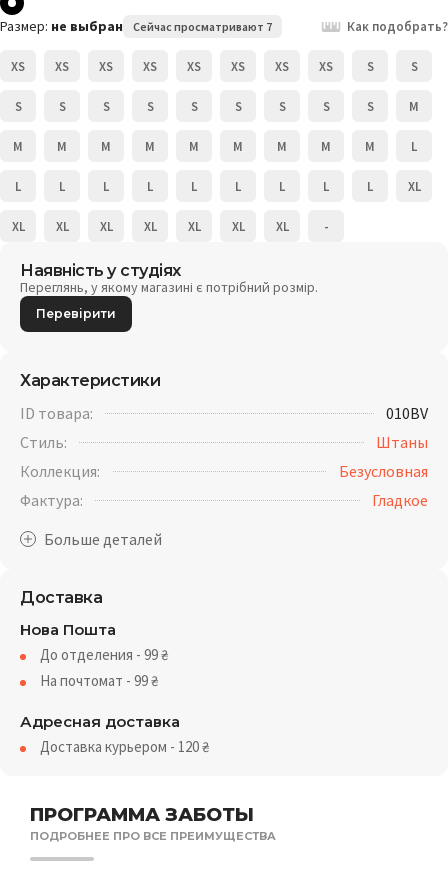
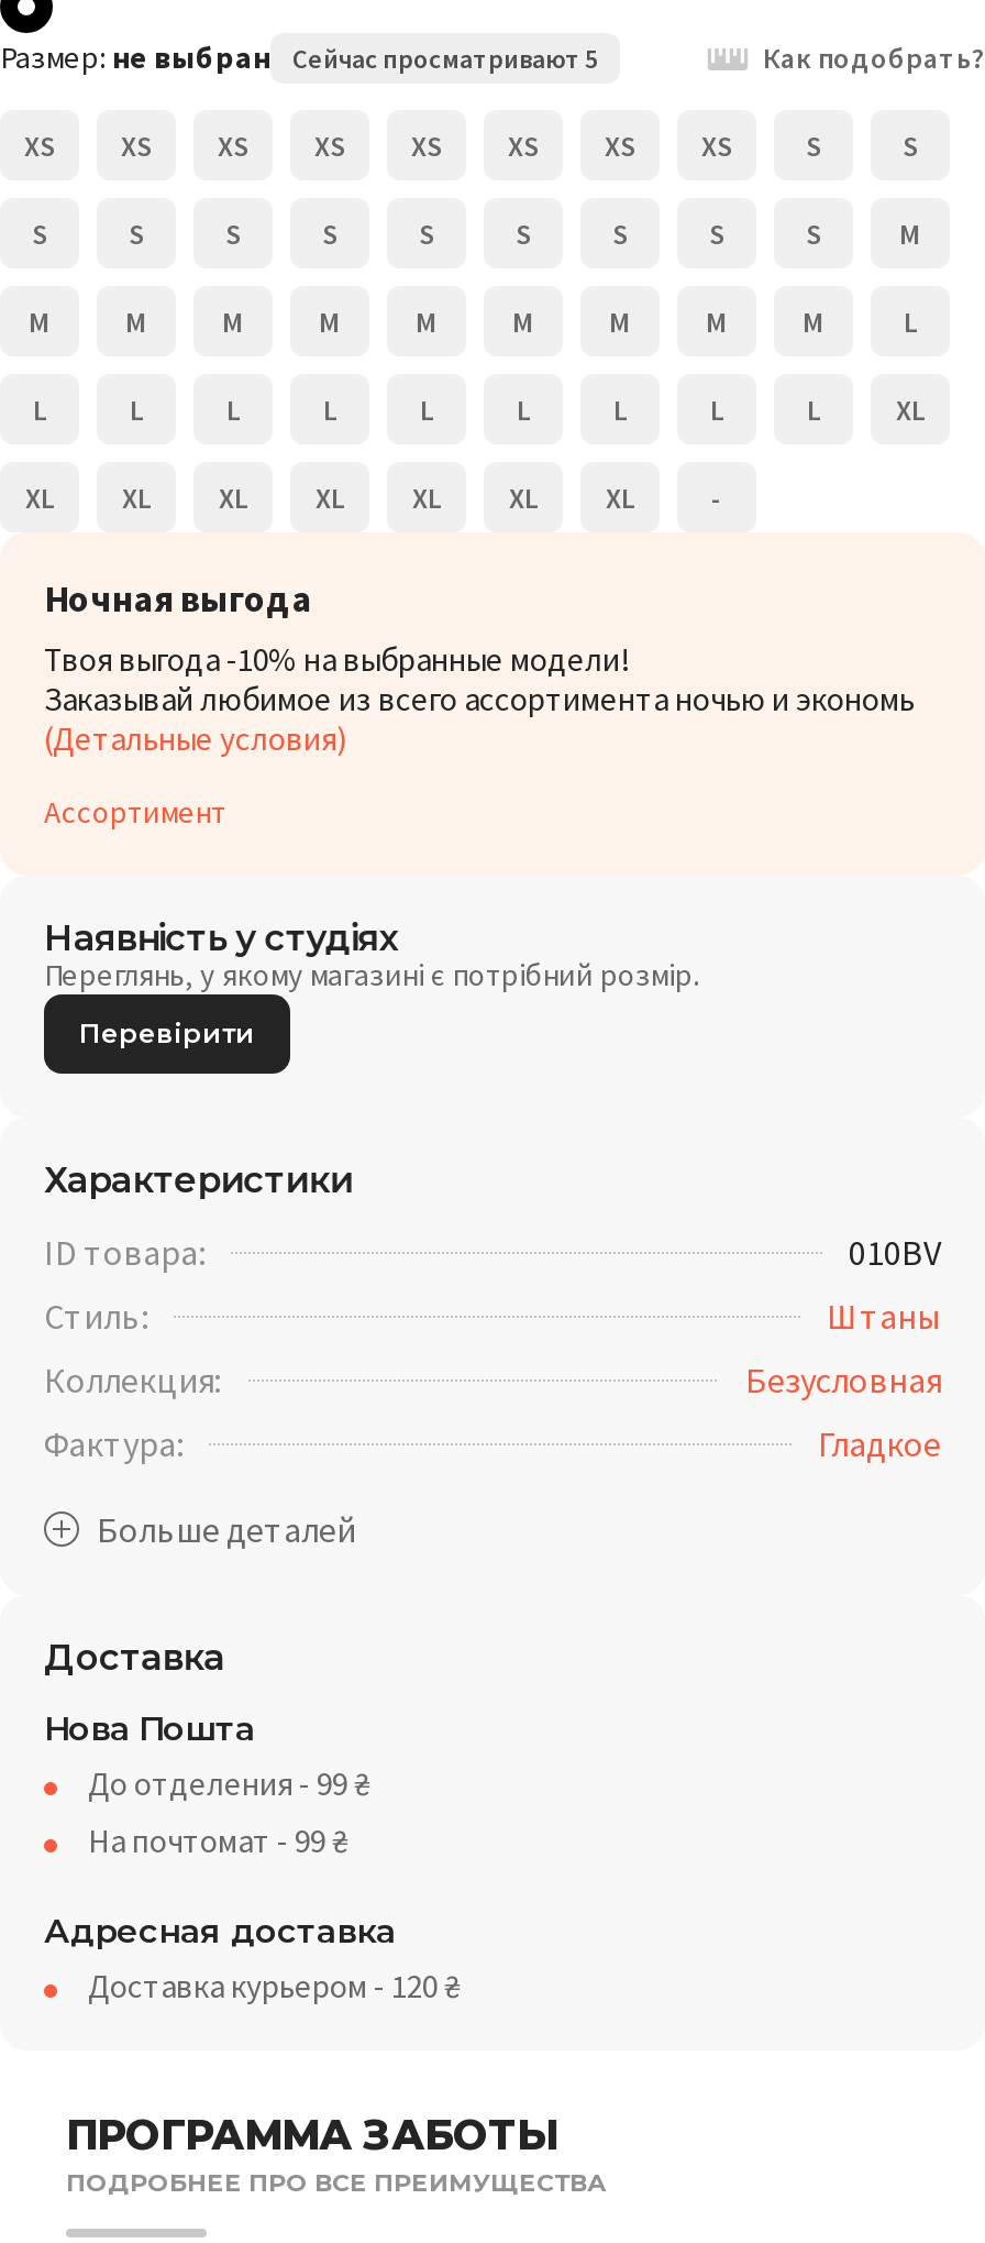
- Сейчас просматривают 7
+ Сейчас просматривают 5

+ Ночная выгода
+ Твоя выгода -10% на выбранные модели!
+ Заказывай любимое из всего ассортимента ночью и экономь
+ (Детальные условия)
+ Ассортимент
